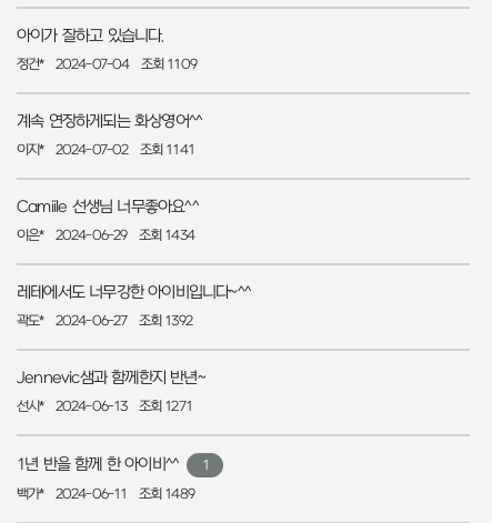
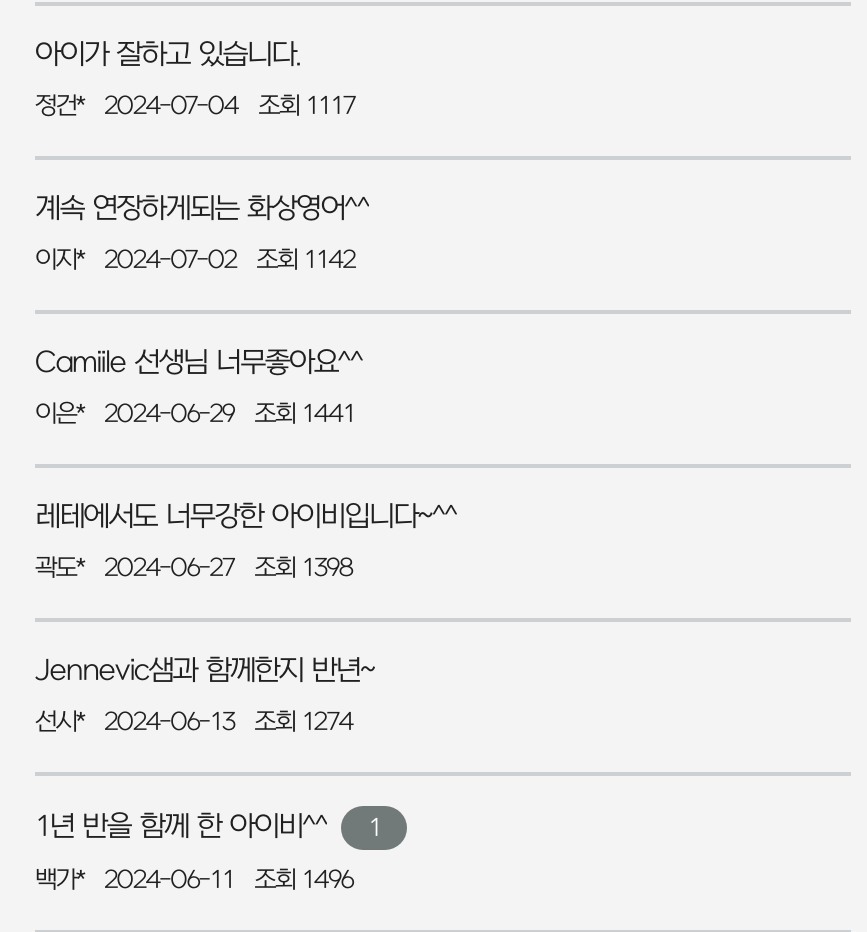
- 조회 1109
+ 조회 1117

- 조회 1141
+ 조회 1142

- 조회 1434
+ 조회 1441

- 곽도* 2024-06-27 조회 1392
+ 곽도* 2024-06-27 조회 1398

- 조회 1271
+ 조회 1274

- 백가* 2024-06-11 조회 1489
+ 백가* 2024-06-11 조회 1496
